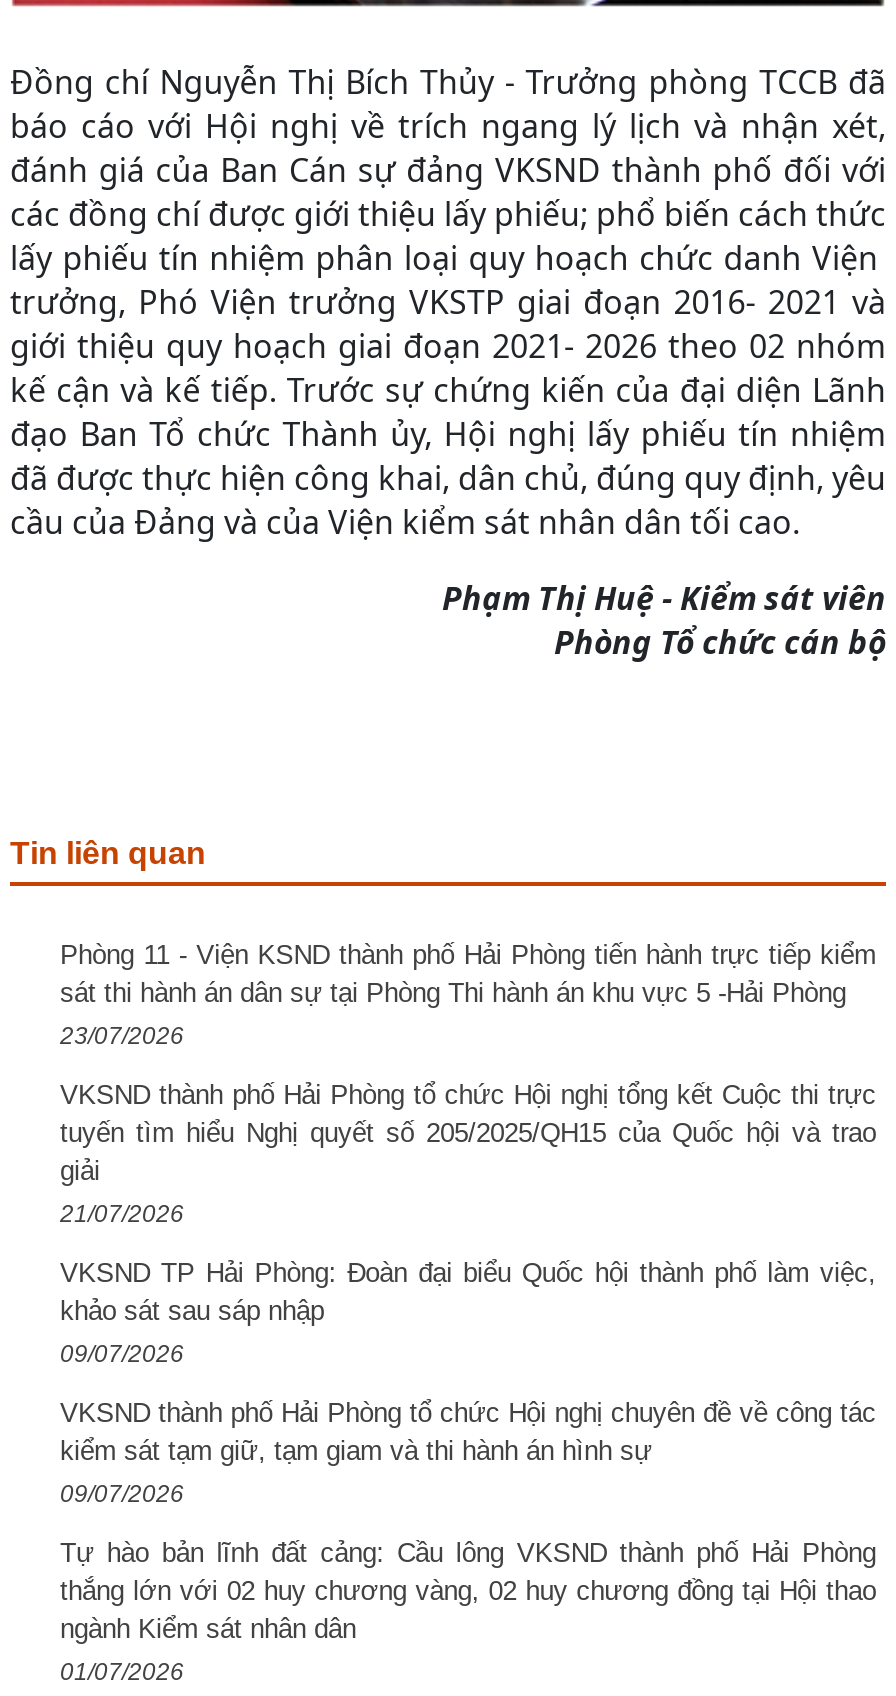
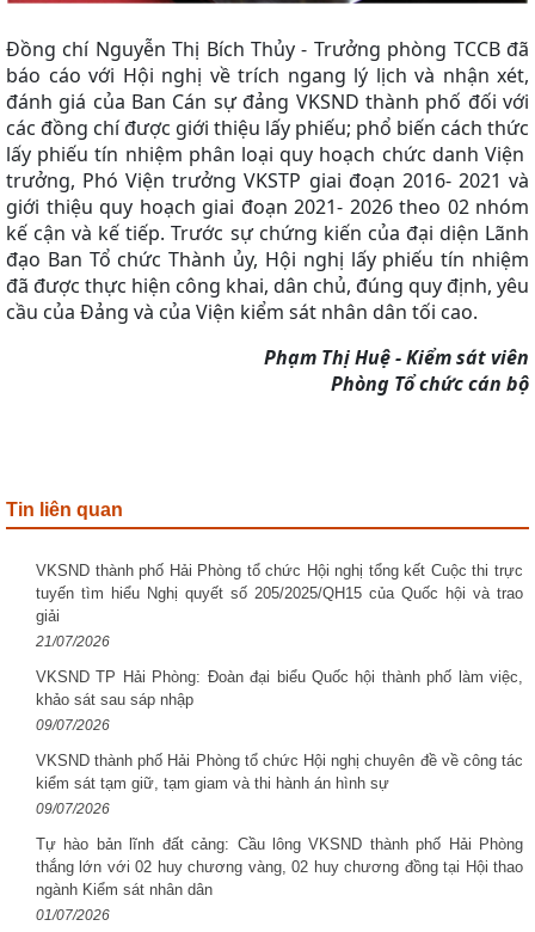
- Phòng 11 - Viện KSND thành phố Hải Phòng tiến hành trực tiếp kiểm
- sát thi hành án dân sự tại Phòng Thi hành án khu vực 5 -Hải Phòng
- 23/07/2026
